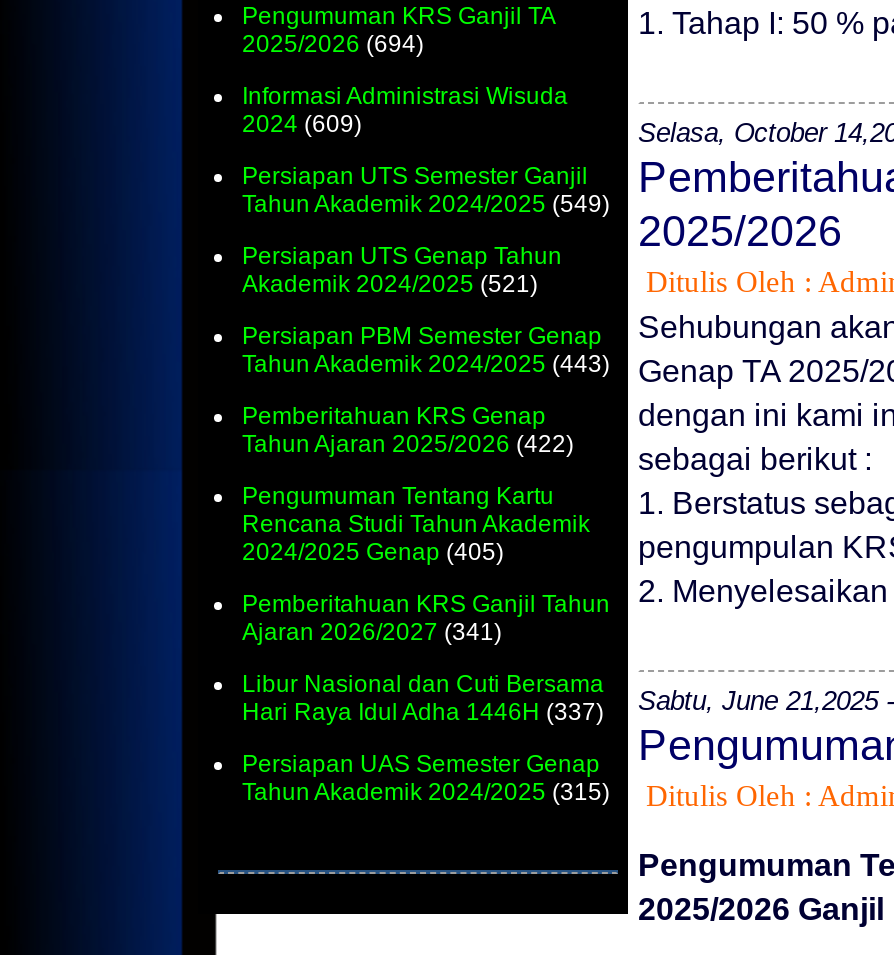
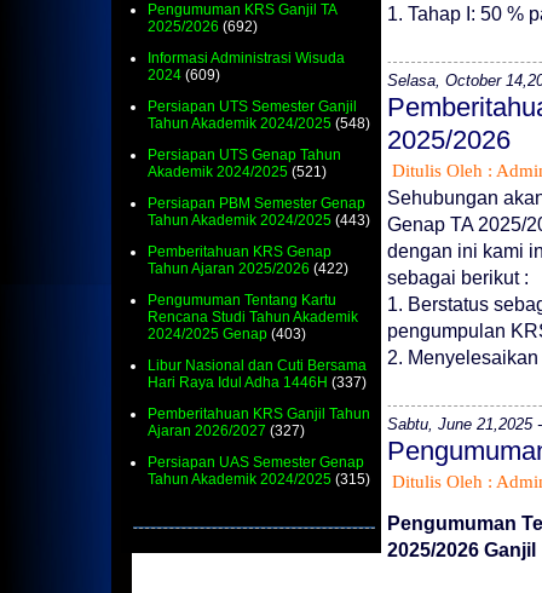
- 2025/2026 (694)
+ 2025/2026 (692)

- Tahun Akademik 2024/2025 (549)
+ Tahun Akademik 2024/2025 (548)

- 2024/2025 Genap (405)
- Ajaran 2026/2027 (341)
+ 2024/2025 Genap (403)

moved down: Pemberitahuan KRS Ganjil Tahun

moved up: Libur Nasional dan Cuti Bersama | Hari Raya Idul Adha 1446H (337)

+ Ajaran 2026/2027 (327)
